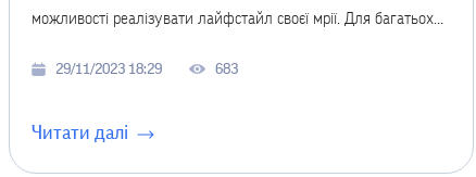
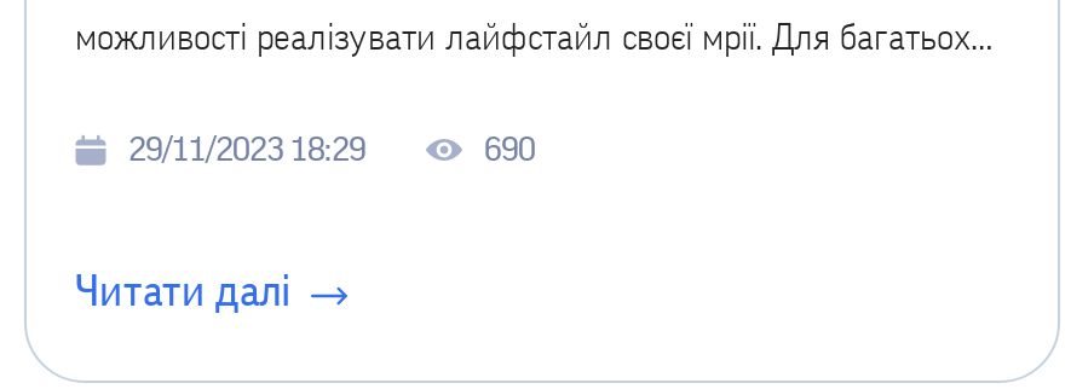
- 683
+ 690
